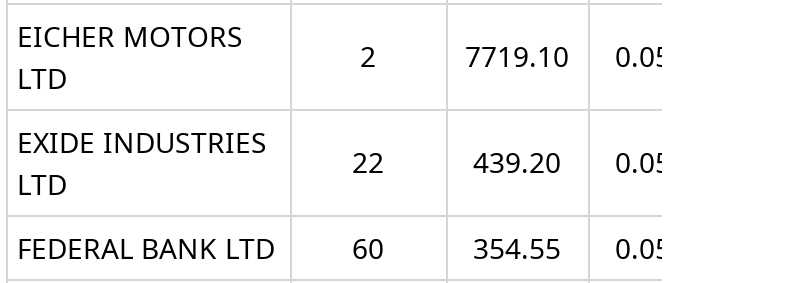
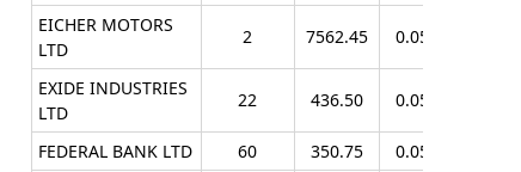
- 7719.10
+ 7562.45

- 439.20
+ 436.50

- 354.55
+ 350.75
